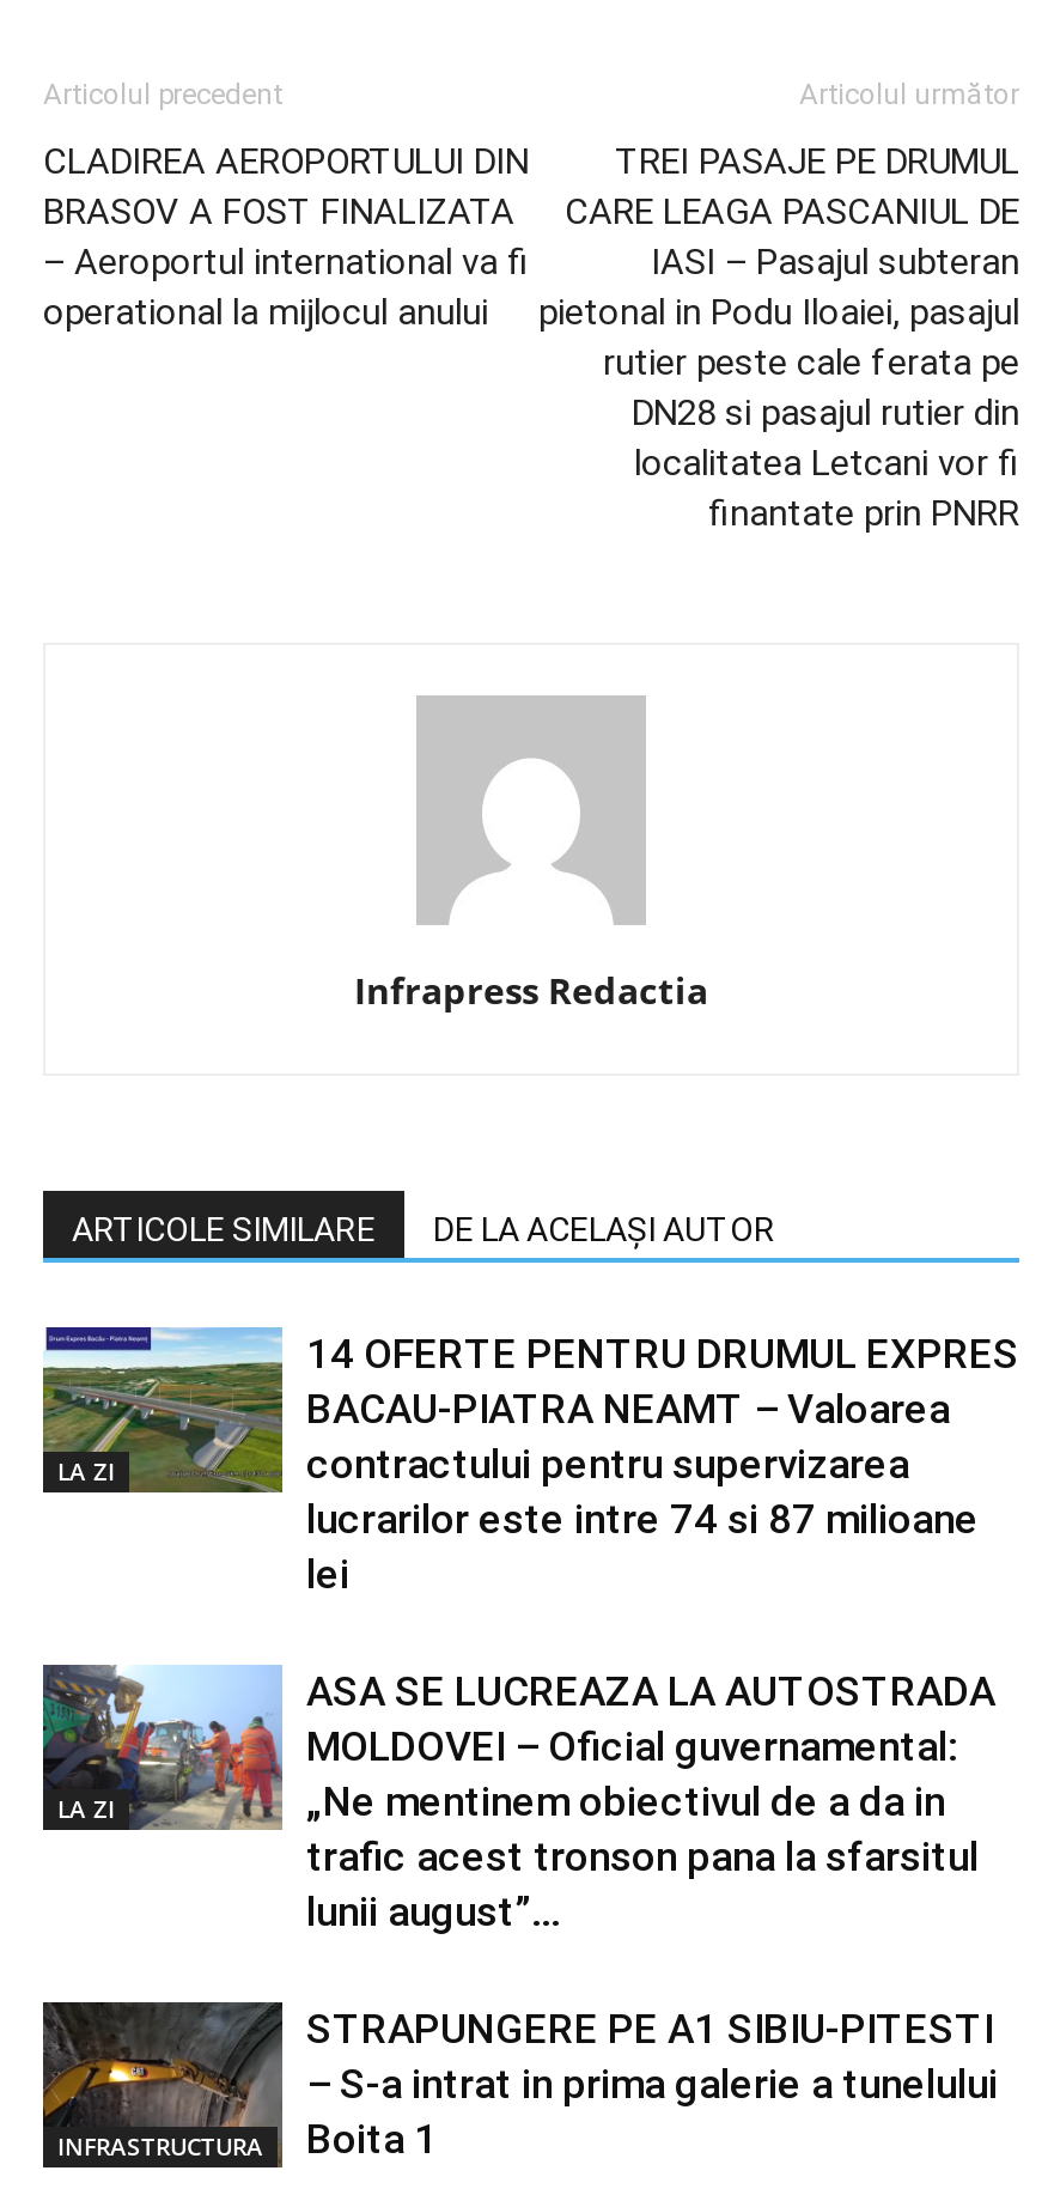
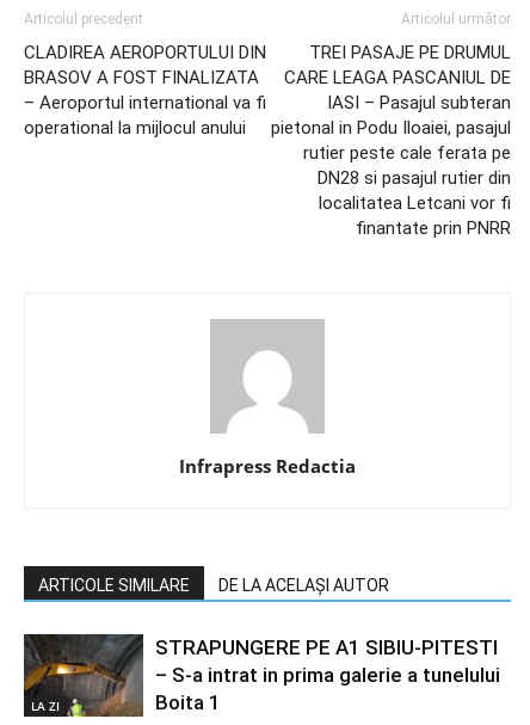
- [image]
- 14 OFERTE PENTRU DRUMUL EXPRES
- BACAU-PIATRA NEAMT – Valoarea
- contractului pentru supervizarea
- lucrarilor este intre 74 si 87 milioane
- lei

- [image]
- LA ZI

- ASA SE LUCREAZA LA AUTOSTRADA
- MOLDOVEI – Oficial guvernamental:
- „Ne mentinem obiectivul de a da in
- trafic acest tronson pana la sfarsitul
- lunii august”...

- INFRASTRUCTURA
